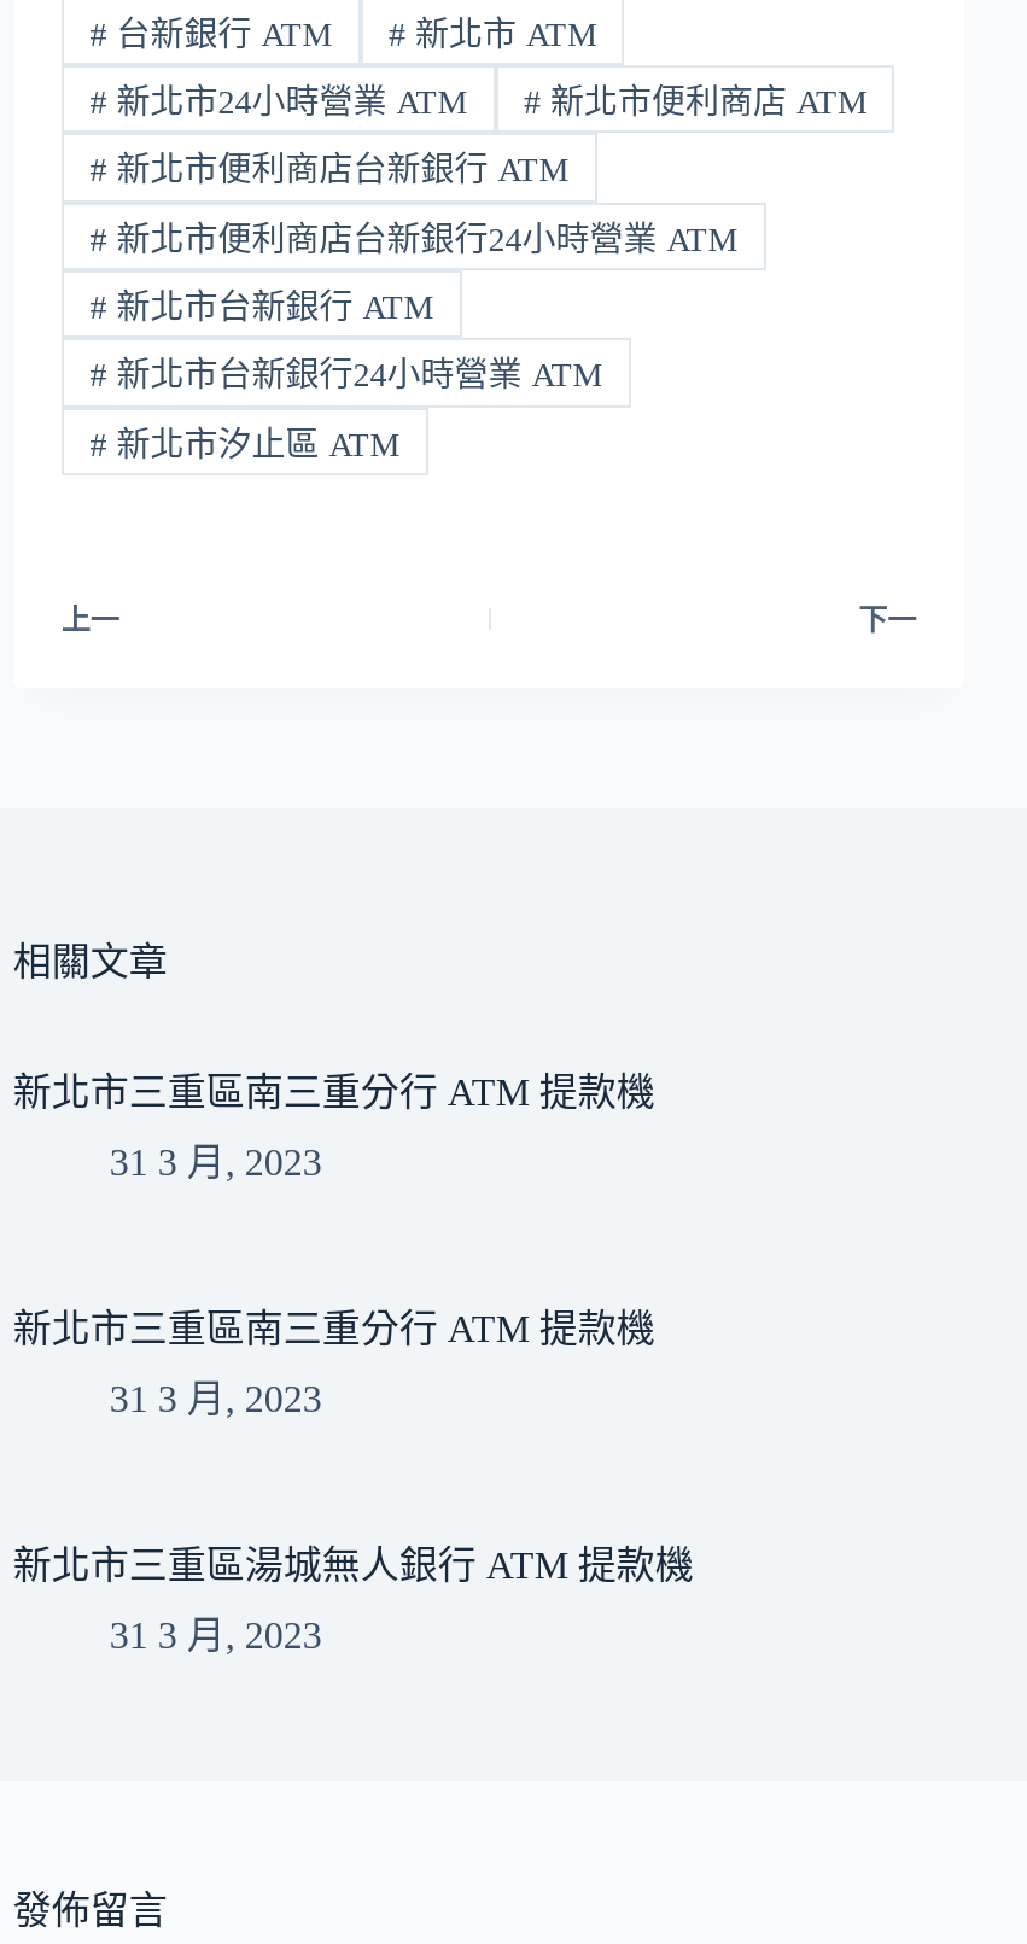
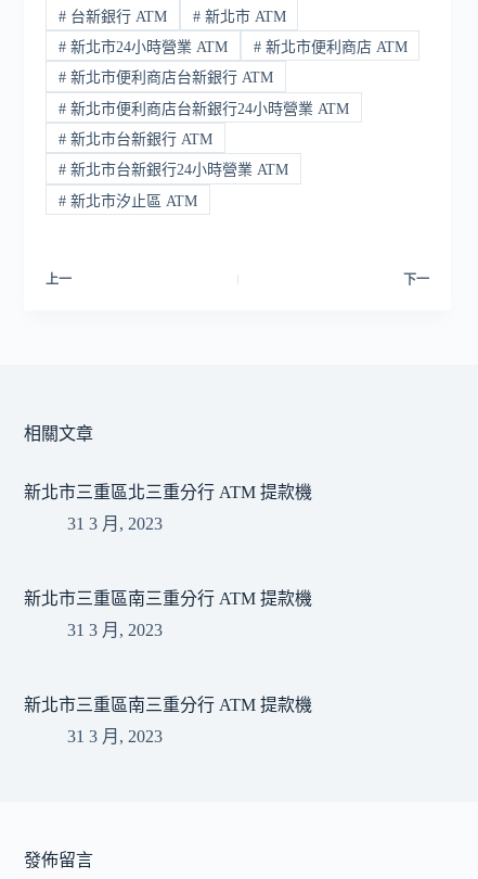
- 新北市三重區南三重分行 ATM 提款機
+ 新北市三重區北三重分行 ATM 提款機

- 新北市三重區湯城無人銀行 ATM 提款機
+ 新北市三重區南三重分行 ATM 提款機
